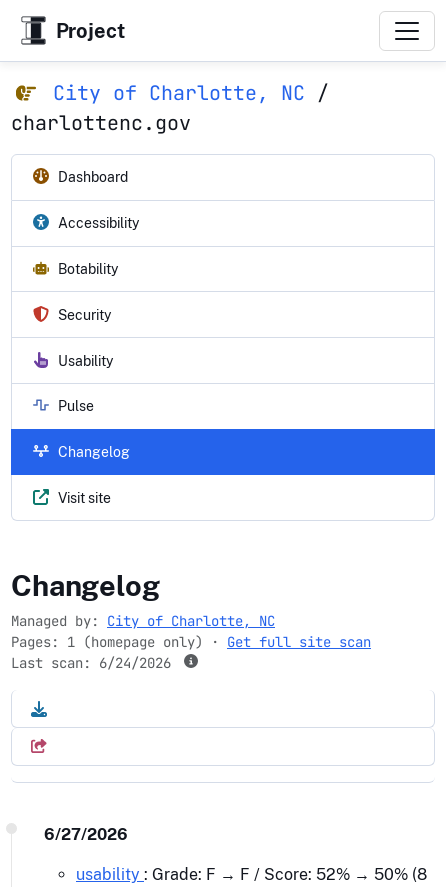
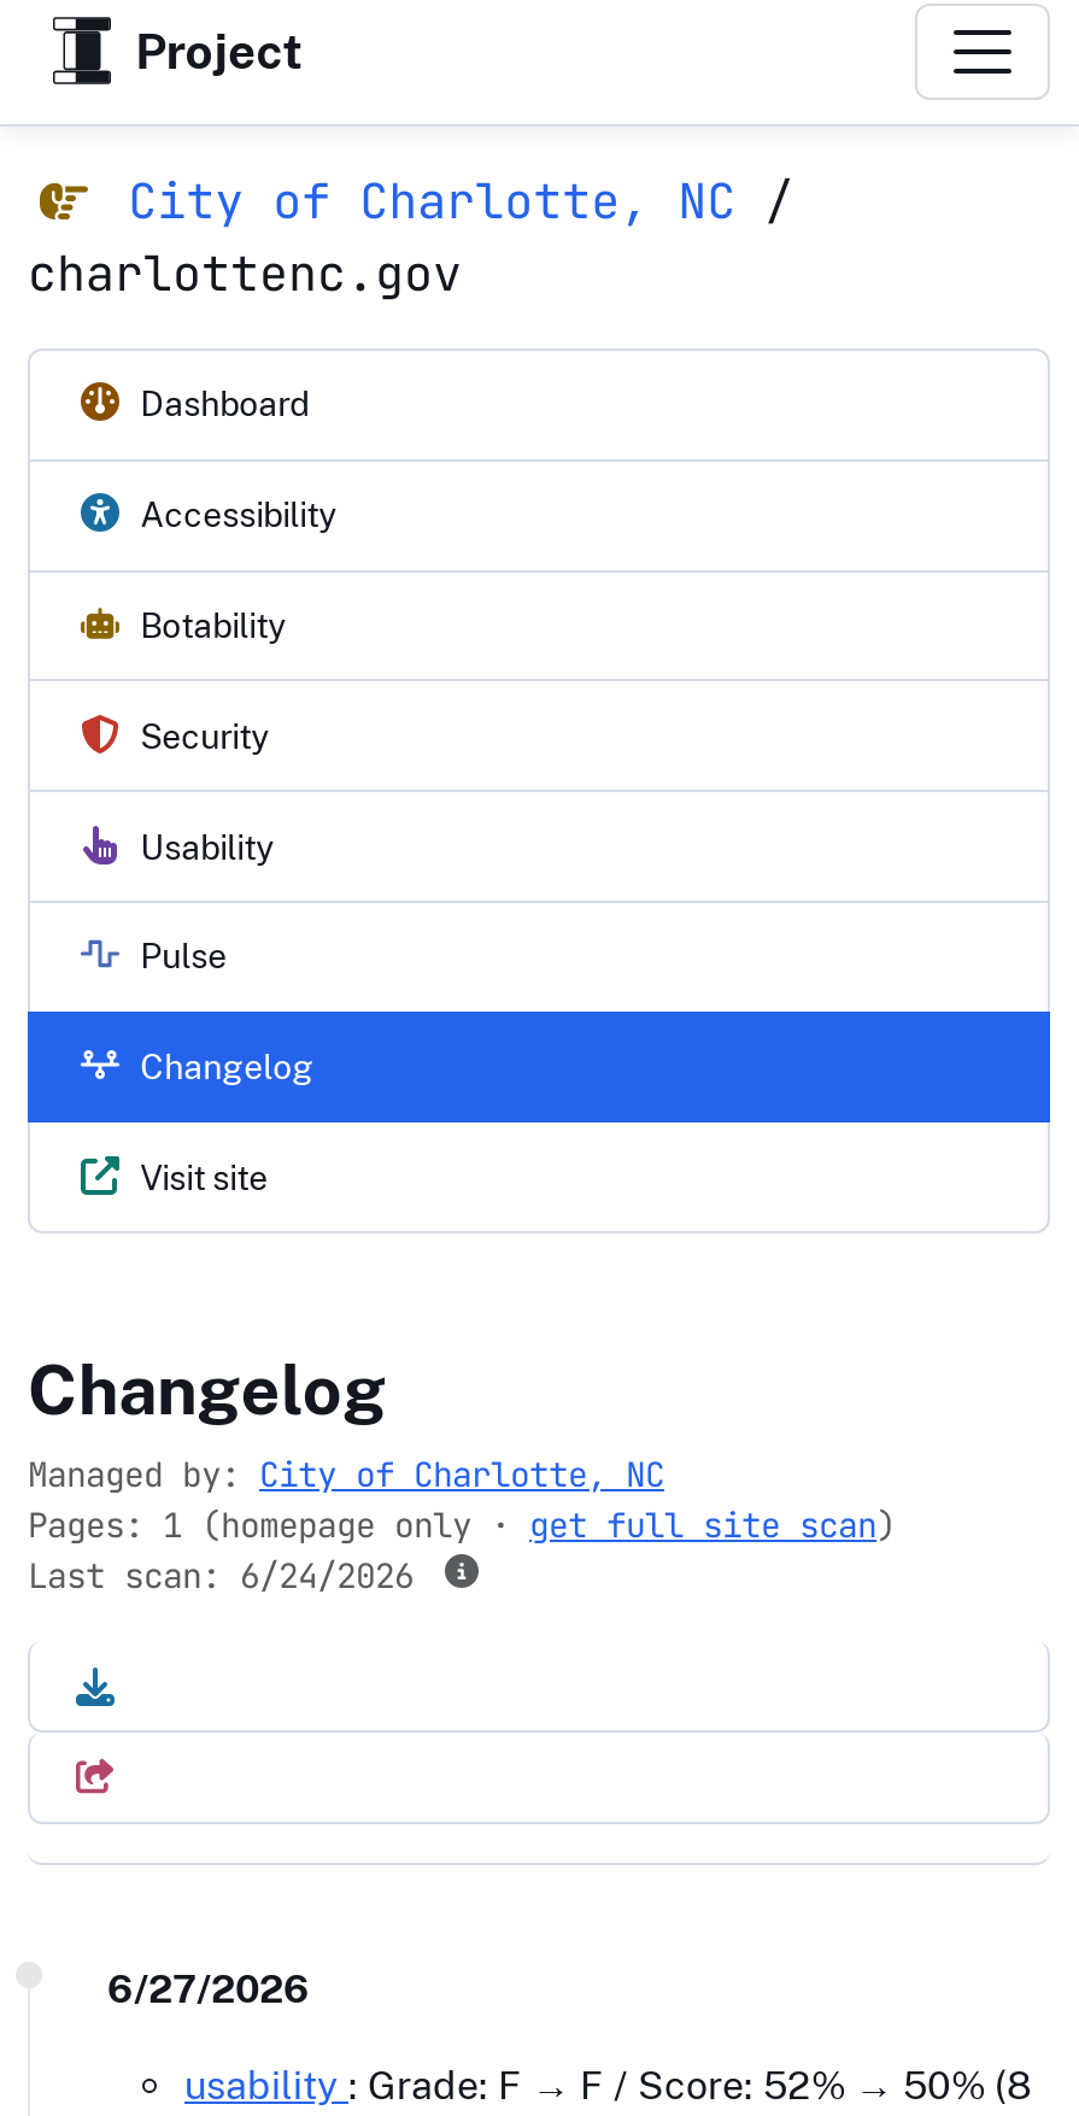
- Pages: 1 (homepage only) · Get full site scan
+ Pages: 1 (homepage only · get full site scan)
